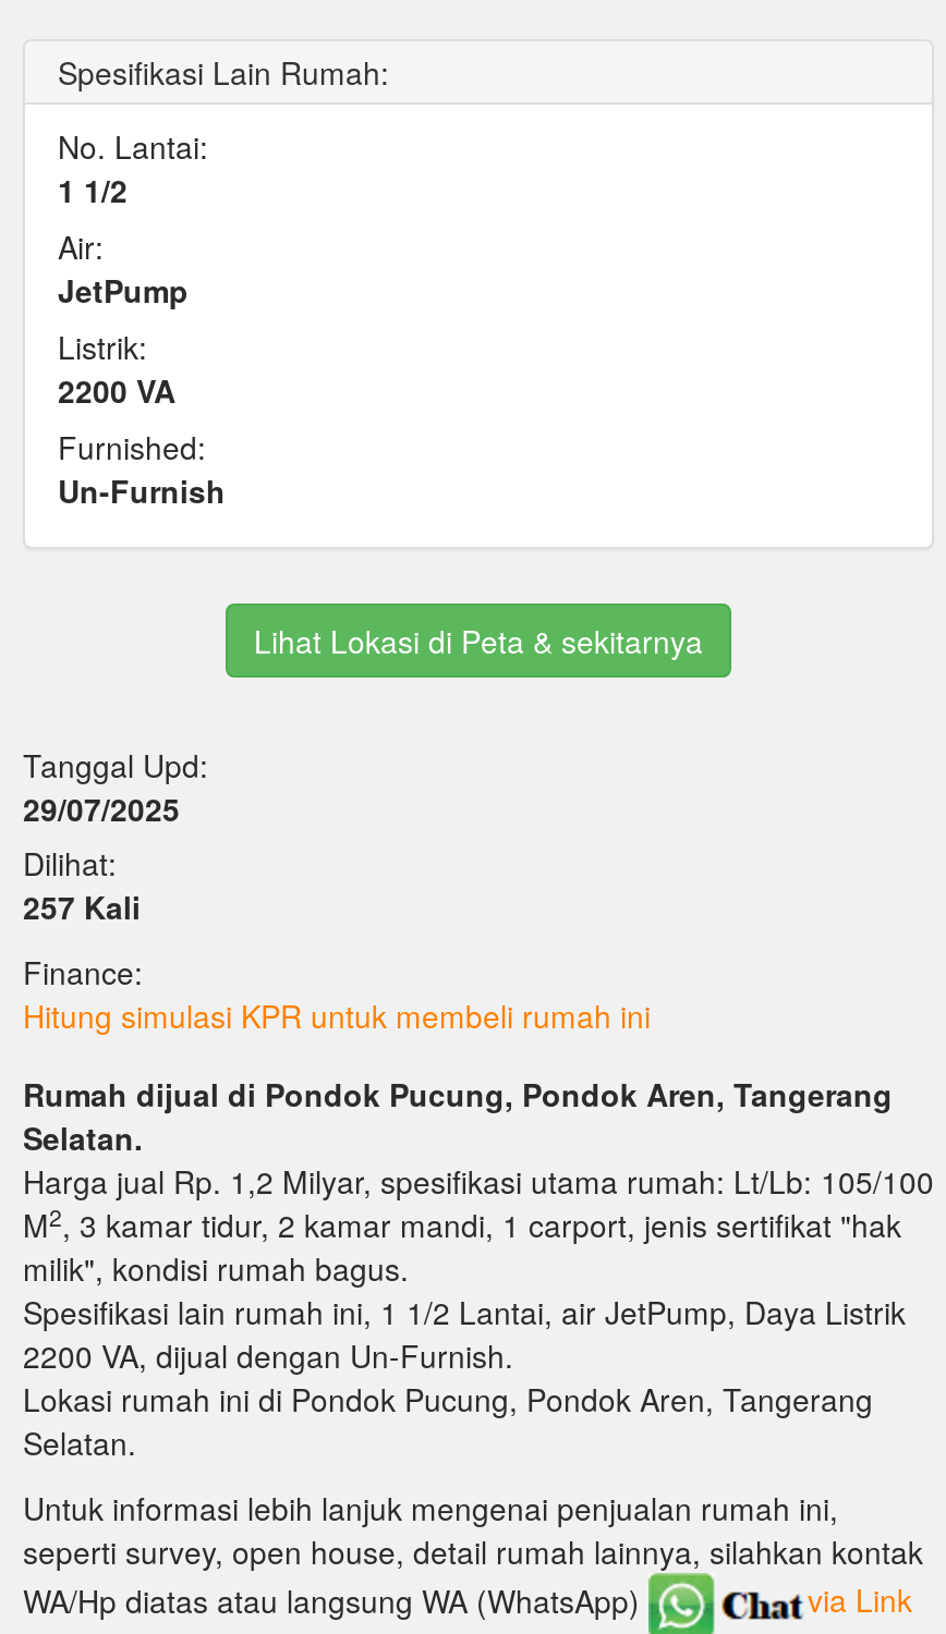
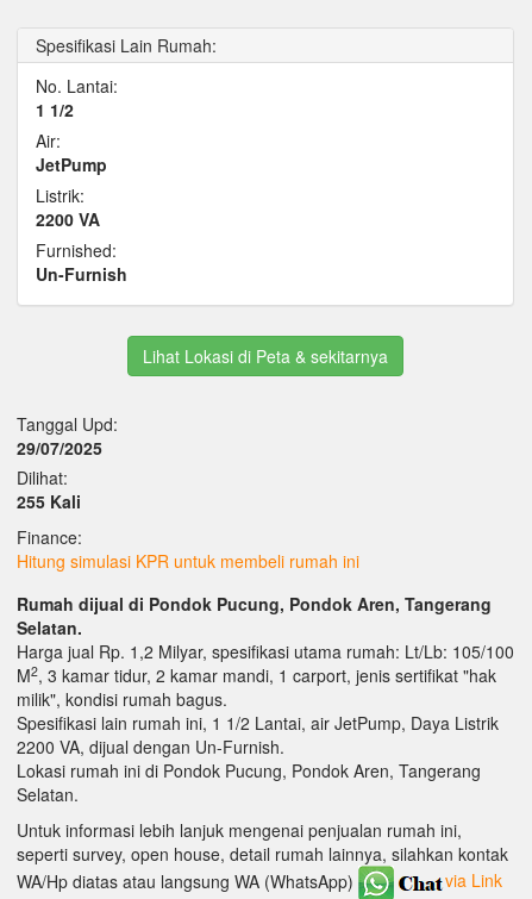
- 257 Kali
+ 255 Kali
